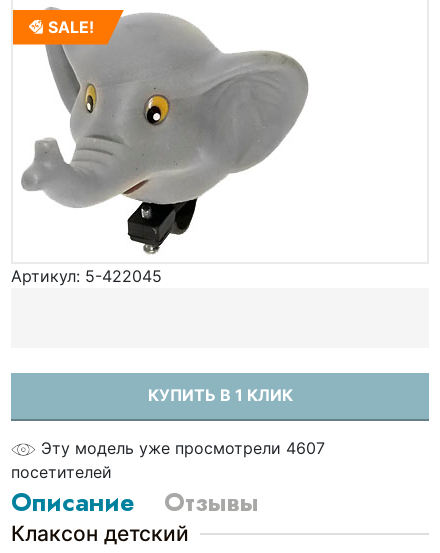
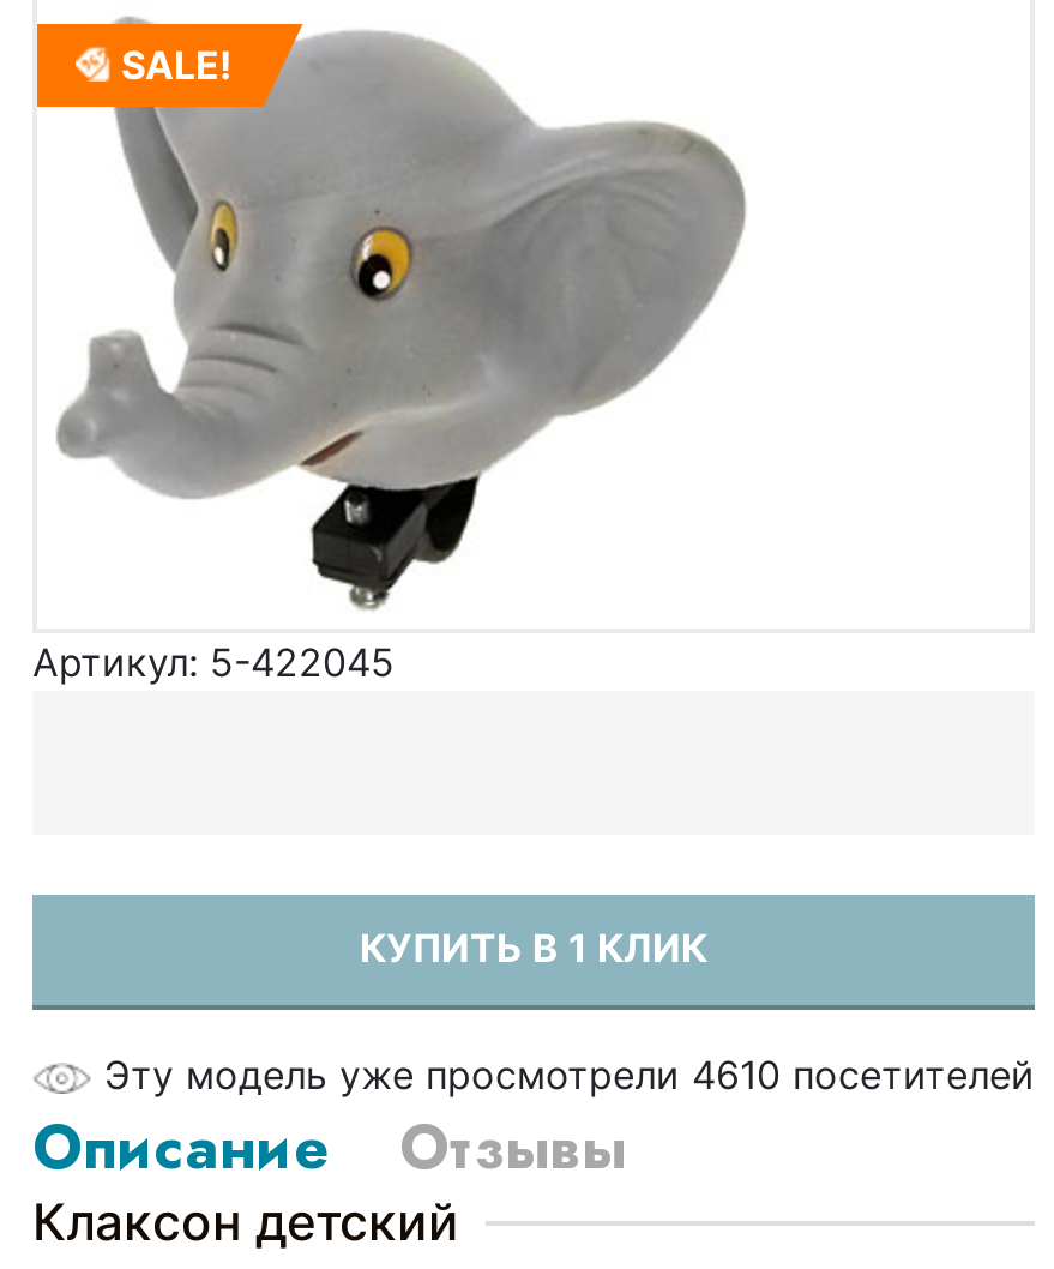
- Эту модель уже просмотрели 4607
- посетителей
+ Эту модель уже просмотрели 4610 посетителей
